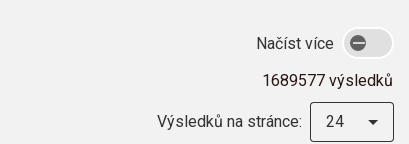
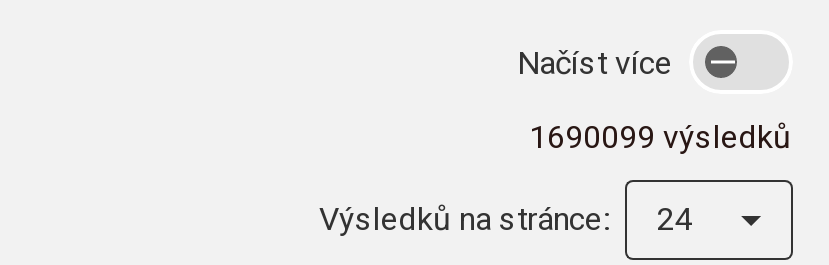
- 1689577 výsledků
+ 1690099 výsledků
